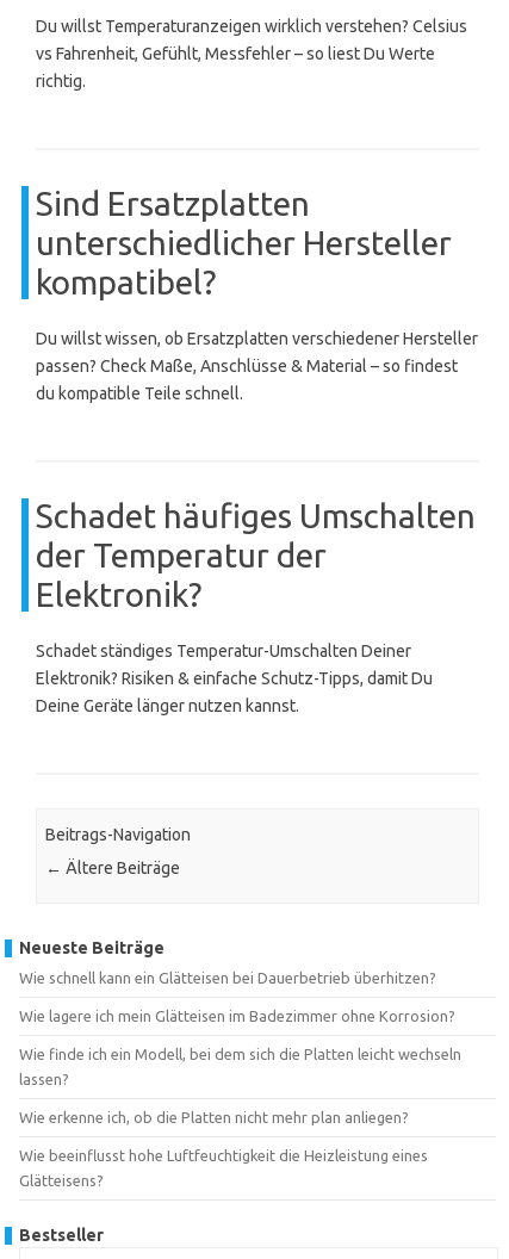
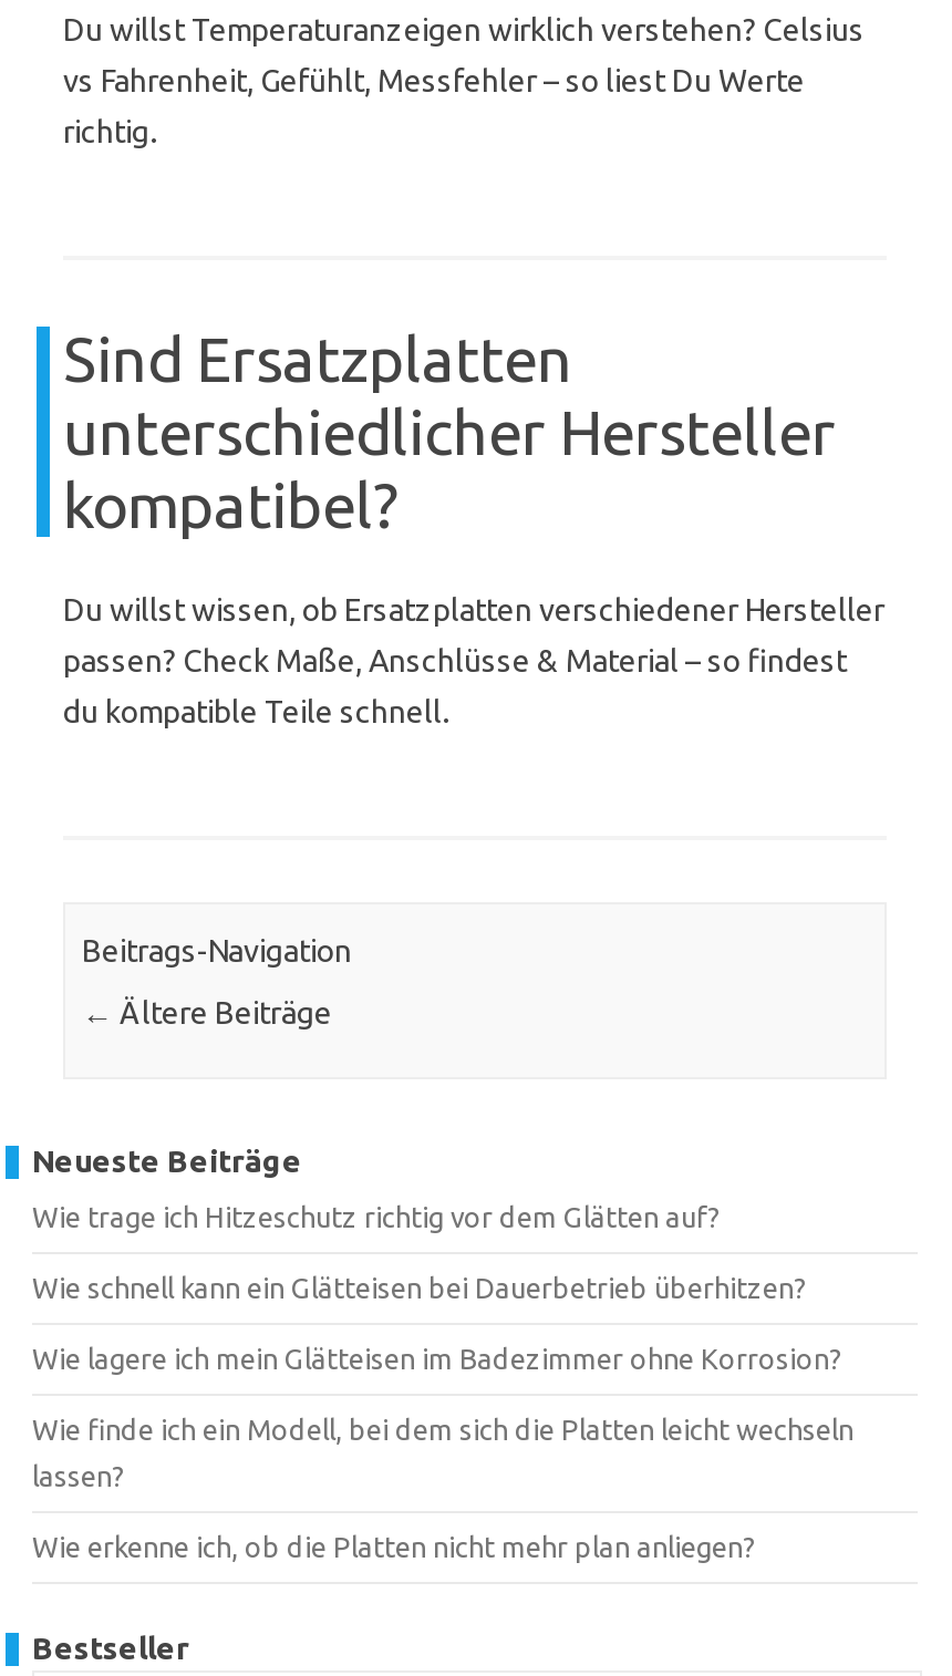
- Schadet häufiges Umschalten
- der Temperatur der
- Elektronik?
- Schadet ständiges Temperatur-Umschalten Deiner
- Elektronik? Risiken & einfache Schutz-Tipps, damit Du
- Deine Geräte länger nutzen kannst.

+ Wie trage ich Hitzeschutz richtig vor dem Glätten auf?

- Wie beeinflusst hohe Luftfeuchtigkeit die Heizleistung eines
- Glätteisens?
